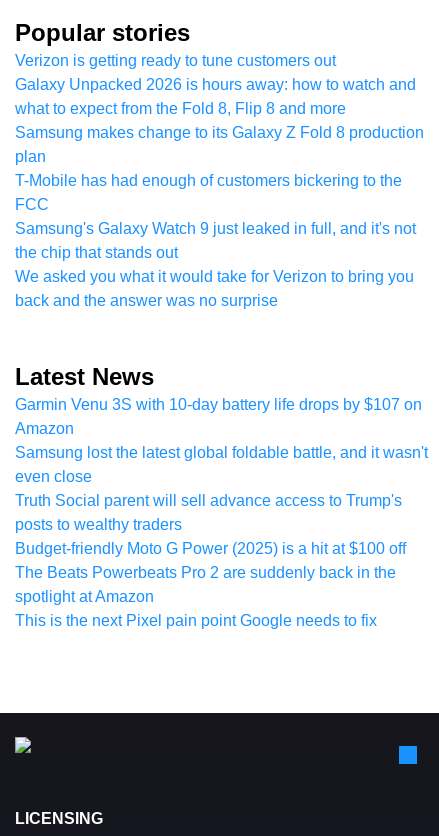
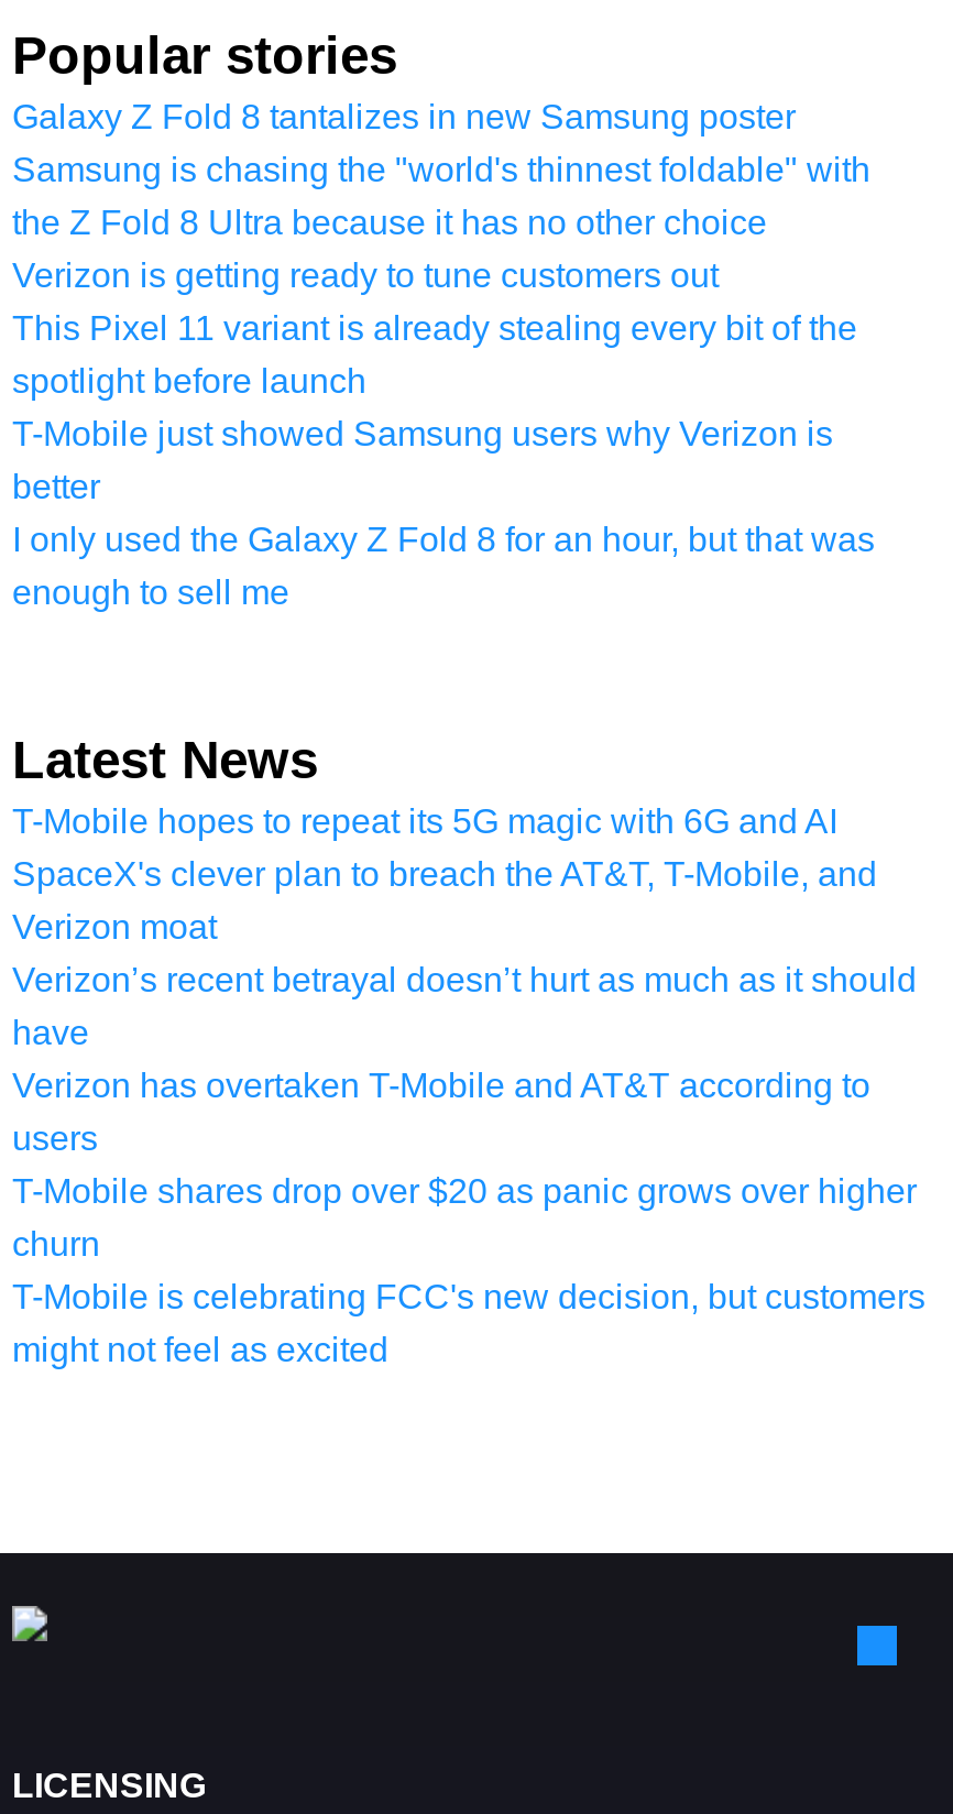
+ Galaxy Z Fold 8 tantalizes in new Samsung poster
+ Samsung is chasing the "world's thinnest foldable" with
+ the Z Fold 8 Ultra because it has no other choice

moved down: Verizon is getting ready to tune customers out

- Galaxy Unpacked 2026 is hours away: how to watch and
- what to expect from the Fold 8, Flip 8 and more
- Samsung makes change to its Galaxy Z Fold 8 production
- plan
- T-Mobile has had enough of customers bickering to the
- FCC
- Samsung's Galaxy Watch 9 just leaked in full, and it's not
- the chip that stands out
- We asked you what it would take for Verizon to bring you
- back and the answer was no surprise
+ This Pixel 11 variant is already stealing every bit of the
+ spotlight before launch
+ T-Mobile just showed Samsung users why Verizon is
+ better
+ I only used the Galaxy Z Fold 8 for an hour, but that was
+ enough to sell me

moved up: Latest News

- Garmin Venu 3S with 10-day battery life drops by $107 on
- Amazon
- Samsung lost the latest global foldable battle, and it wasn't
- even close
- Truth Social parent will sell advance access to Trump's
- posts to wealthy traders
- Budget-friendly Moto G Power (2025) is a hit at $100 off
- The Beats Powerbeats Pro 2 are suddenly back in the
- spotlight at Amazon
- This is the next Pixel pain point Google needs to fix
+ T-Mobile hopes to repeat its 5G magic with 6G and AI
+ SpaceX's clever plan to breach the AT&T, T-Mobile, and
+ Verizon moat
+ Verizon’s recent betrayal doesn’t hurt as much as it should
+ have
+ Verizon has overtaken T-Mobile and AT&T according to
+ users
+ T-Mobile shares drop over $20 as panic grows over higher
+ churn
+ T-Mobile is celebrating FCC's new decision, but customers
+ might not feel as excited
